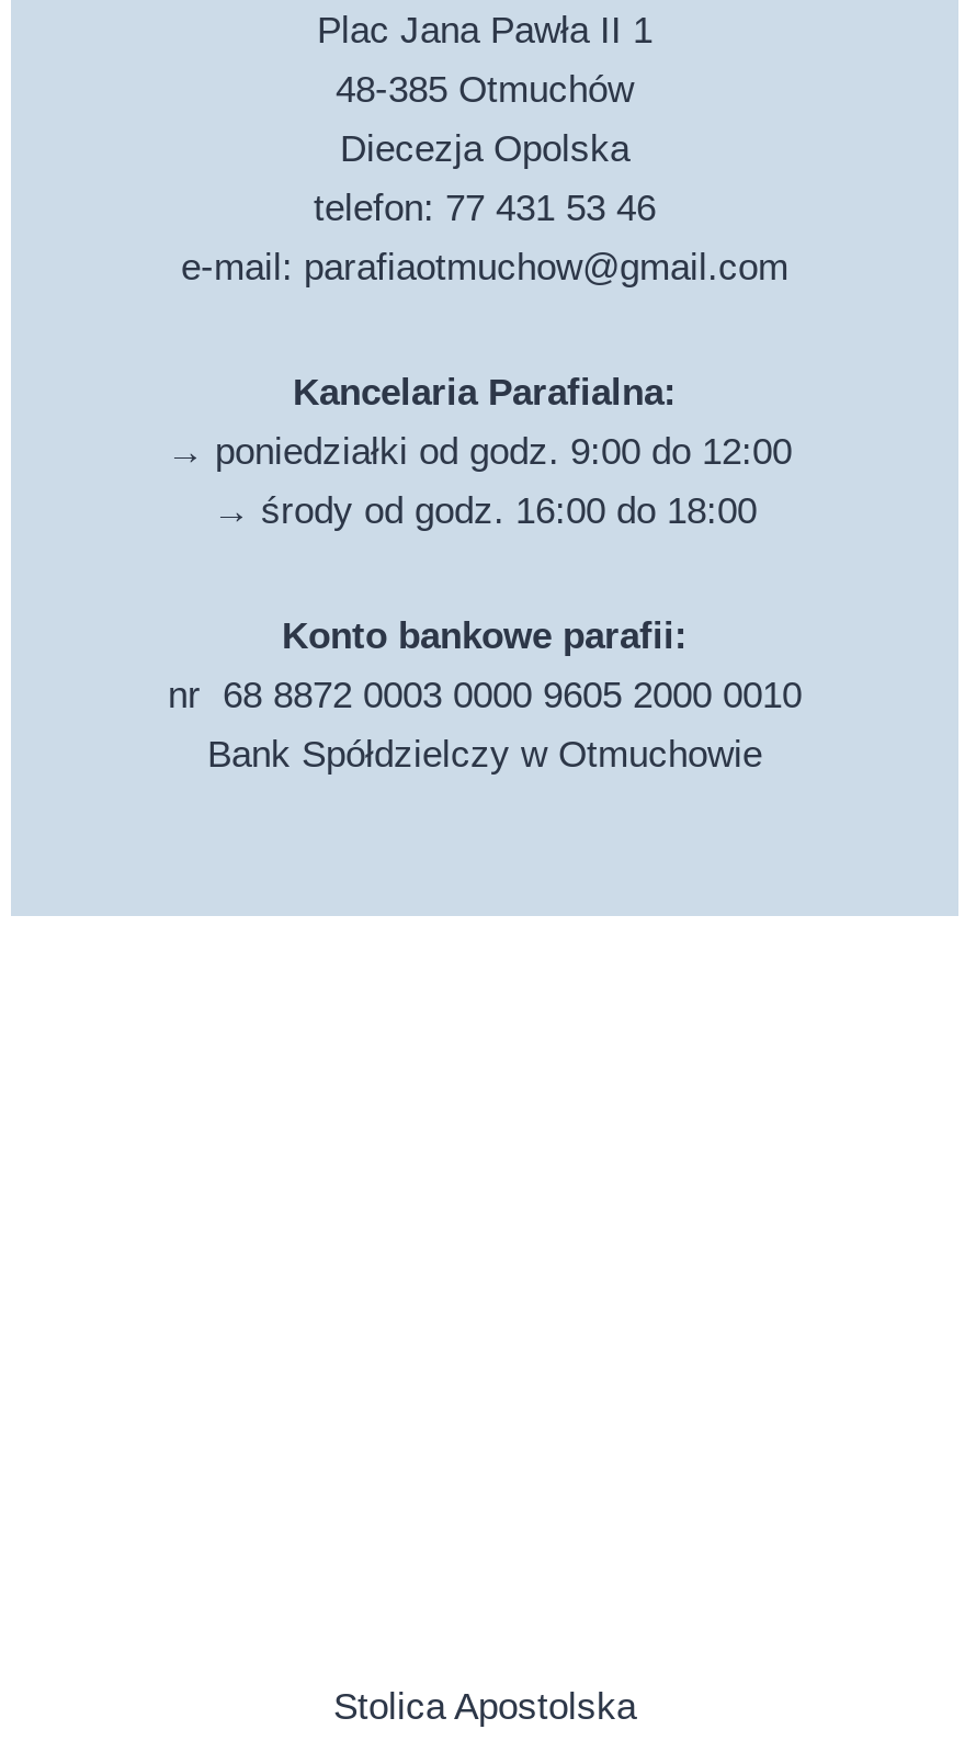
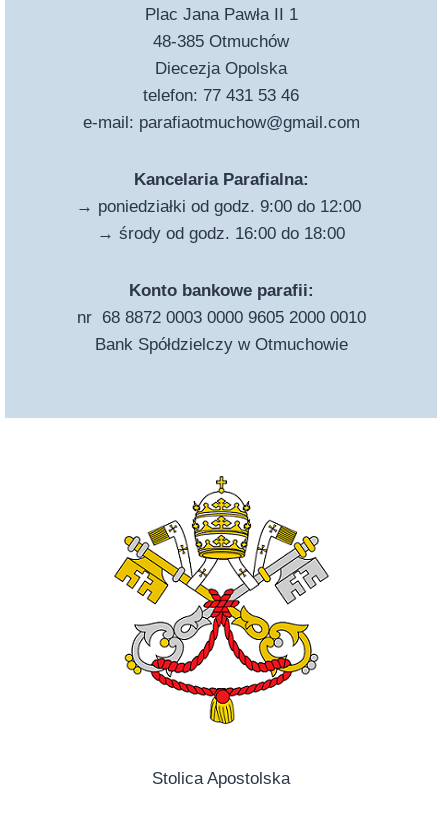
+ [image]
